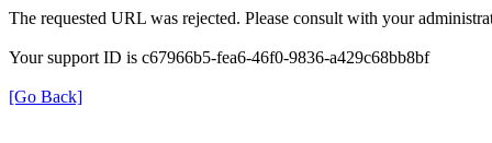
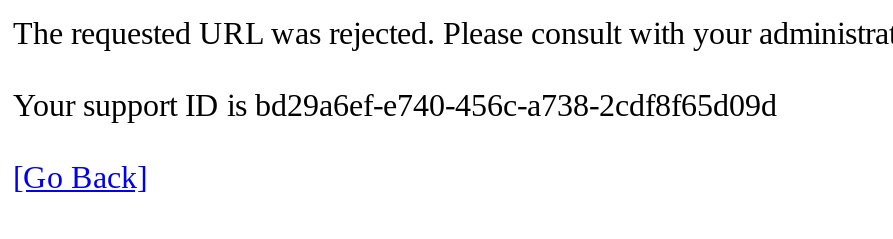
- Your support ID is c67966b5-fea6-46f0-9836-a429c68bb8bf
+ Your support ID is bd29a6ef-e740-456c-a738-2cdf8f65d09d
